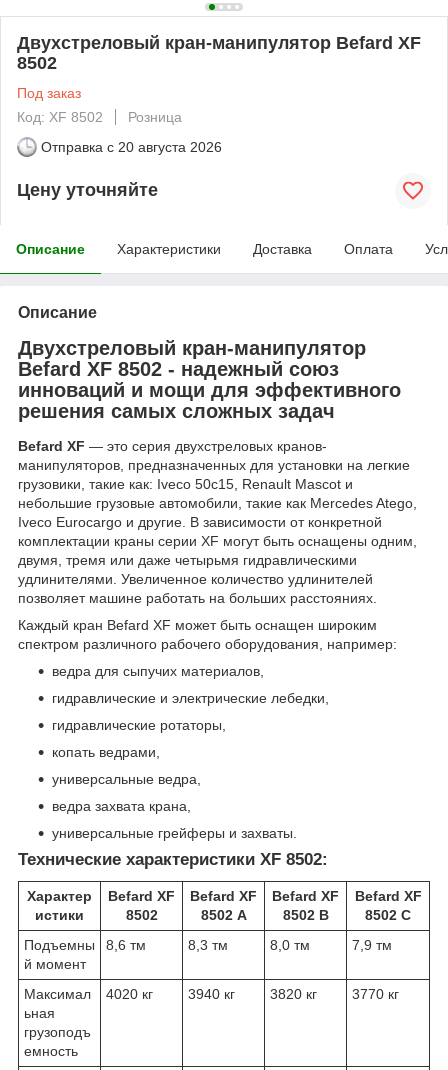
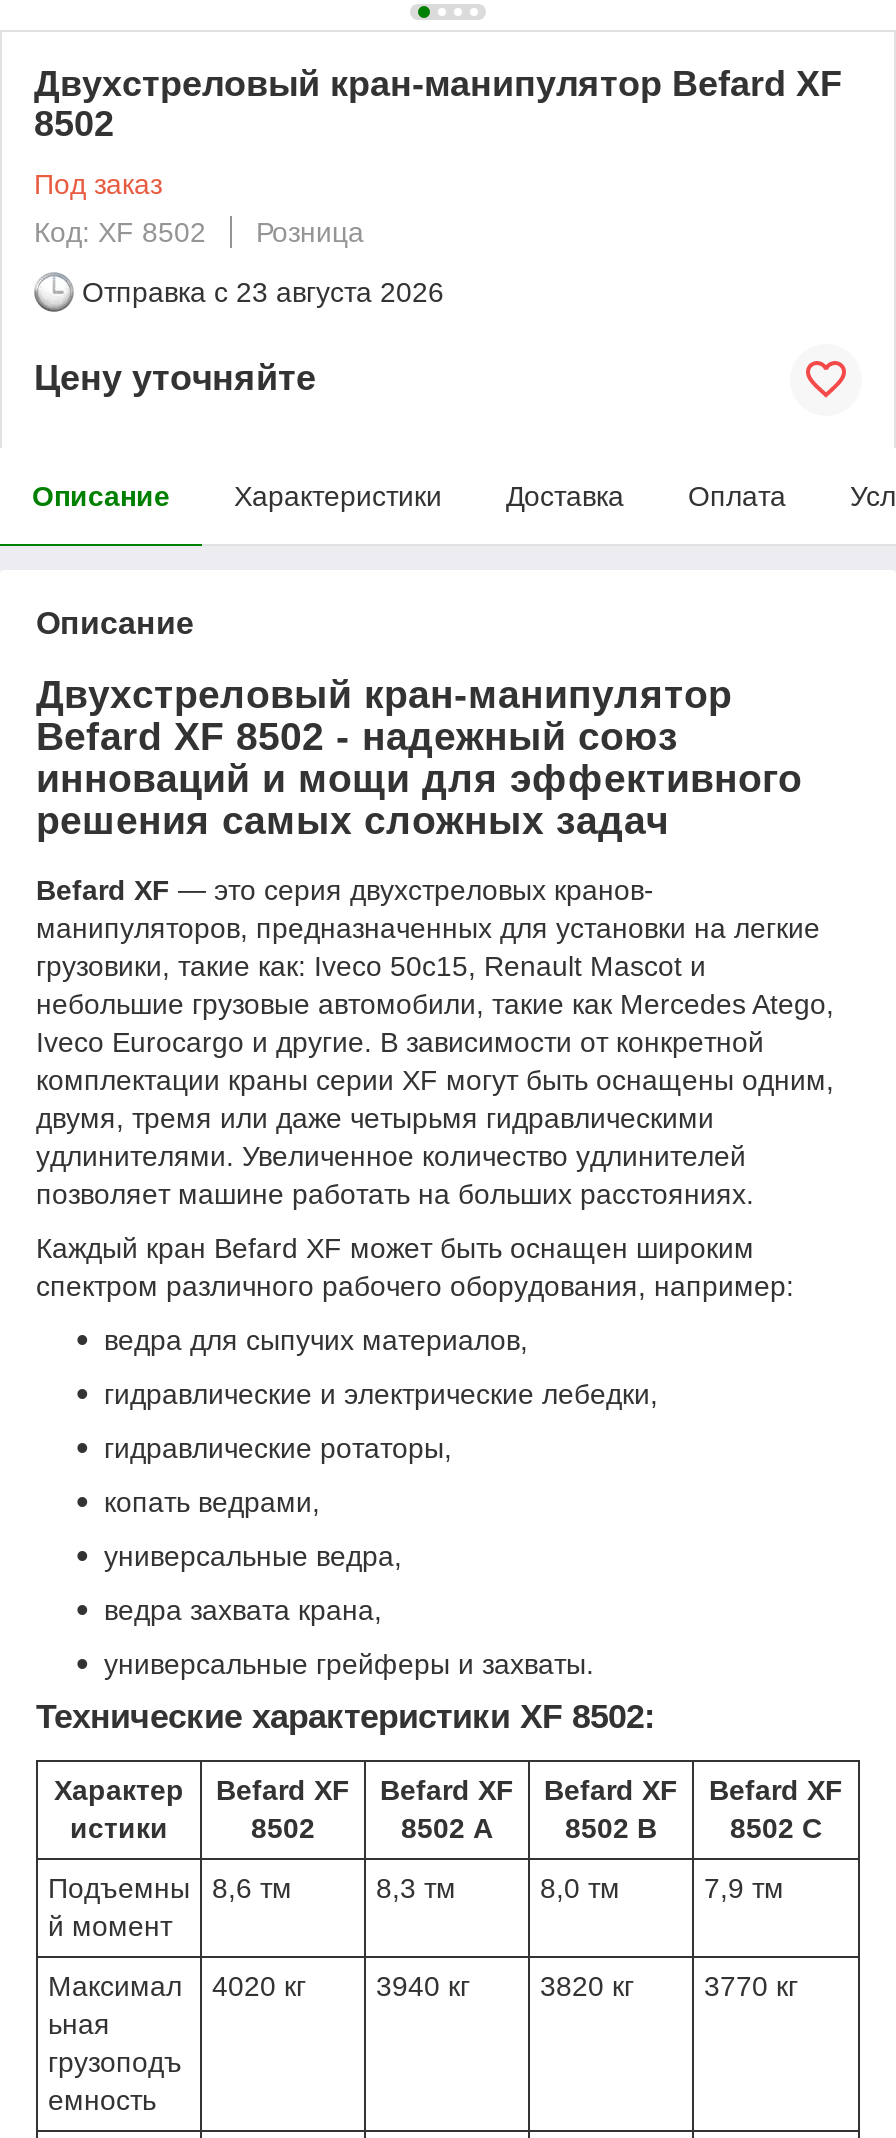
- Отправка с 20 августа 2026
+ Отправка с 23 августа 2026
